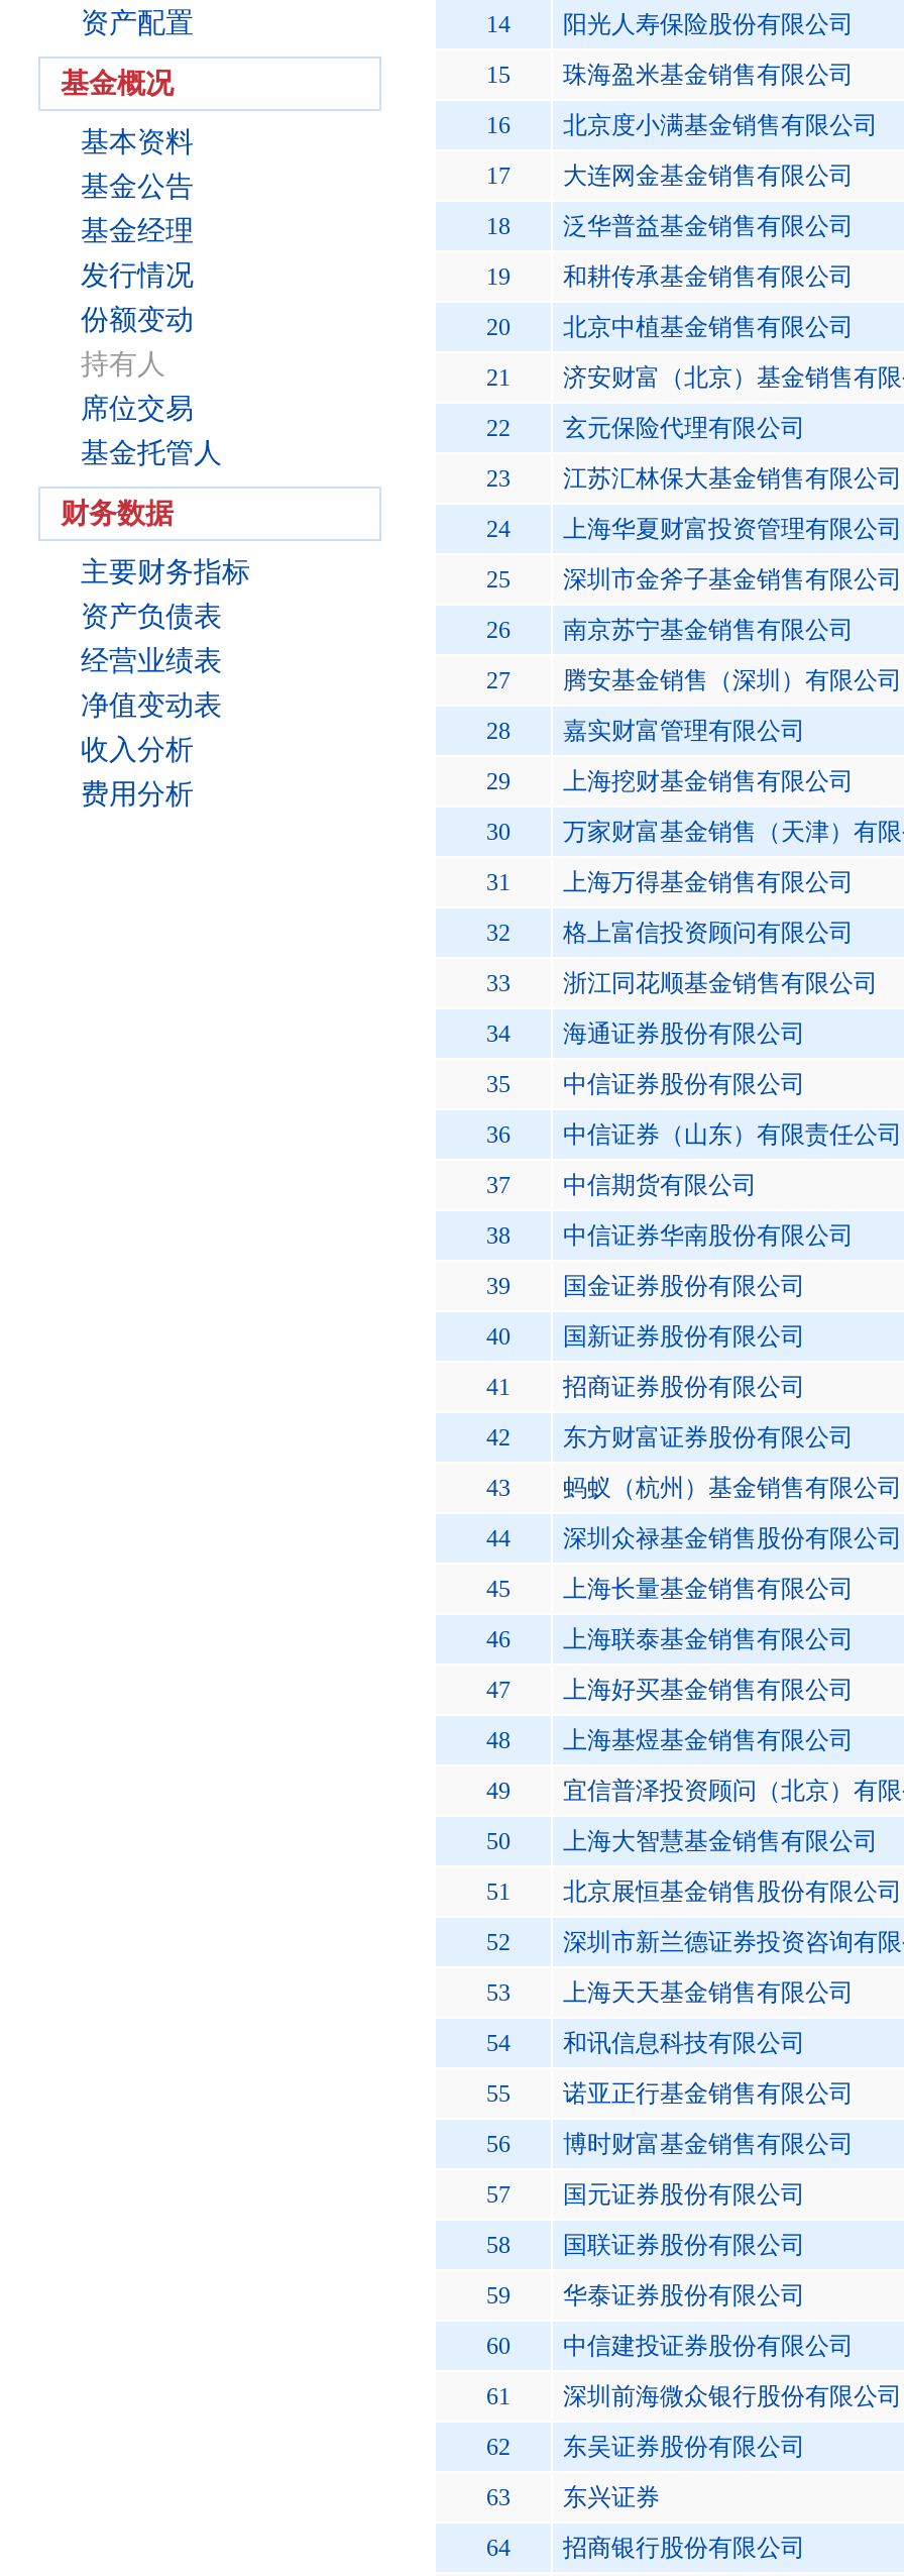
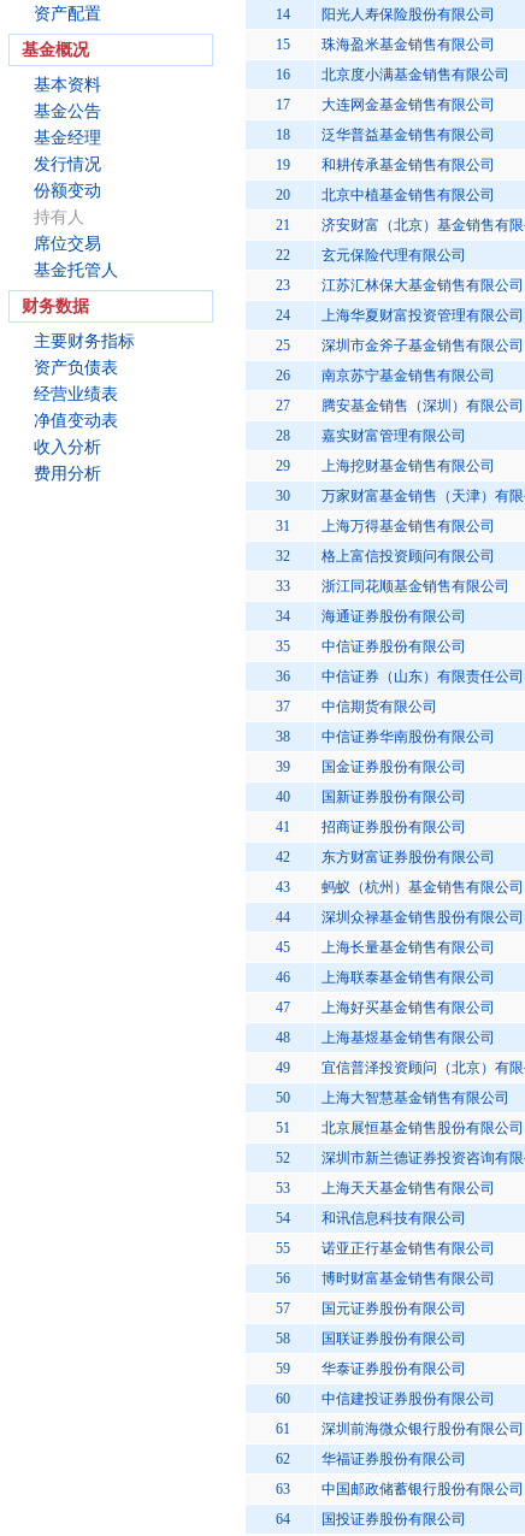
- 东吴证券股份有限公司
+ 华福证券股份有限公司

- 东兴证券
+ 中国邮政储蓄银行股份有限公司

- 招商银行股份有限公司
+ 国投证券股份有限公司
